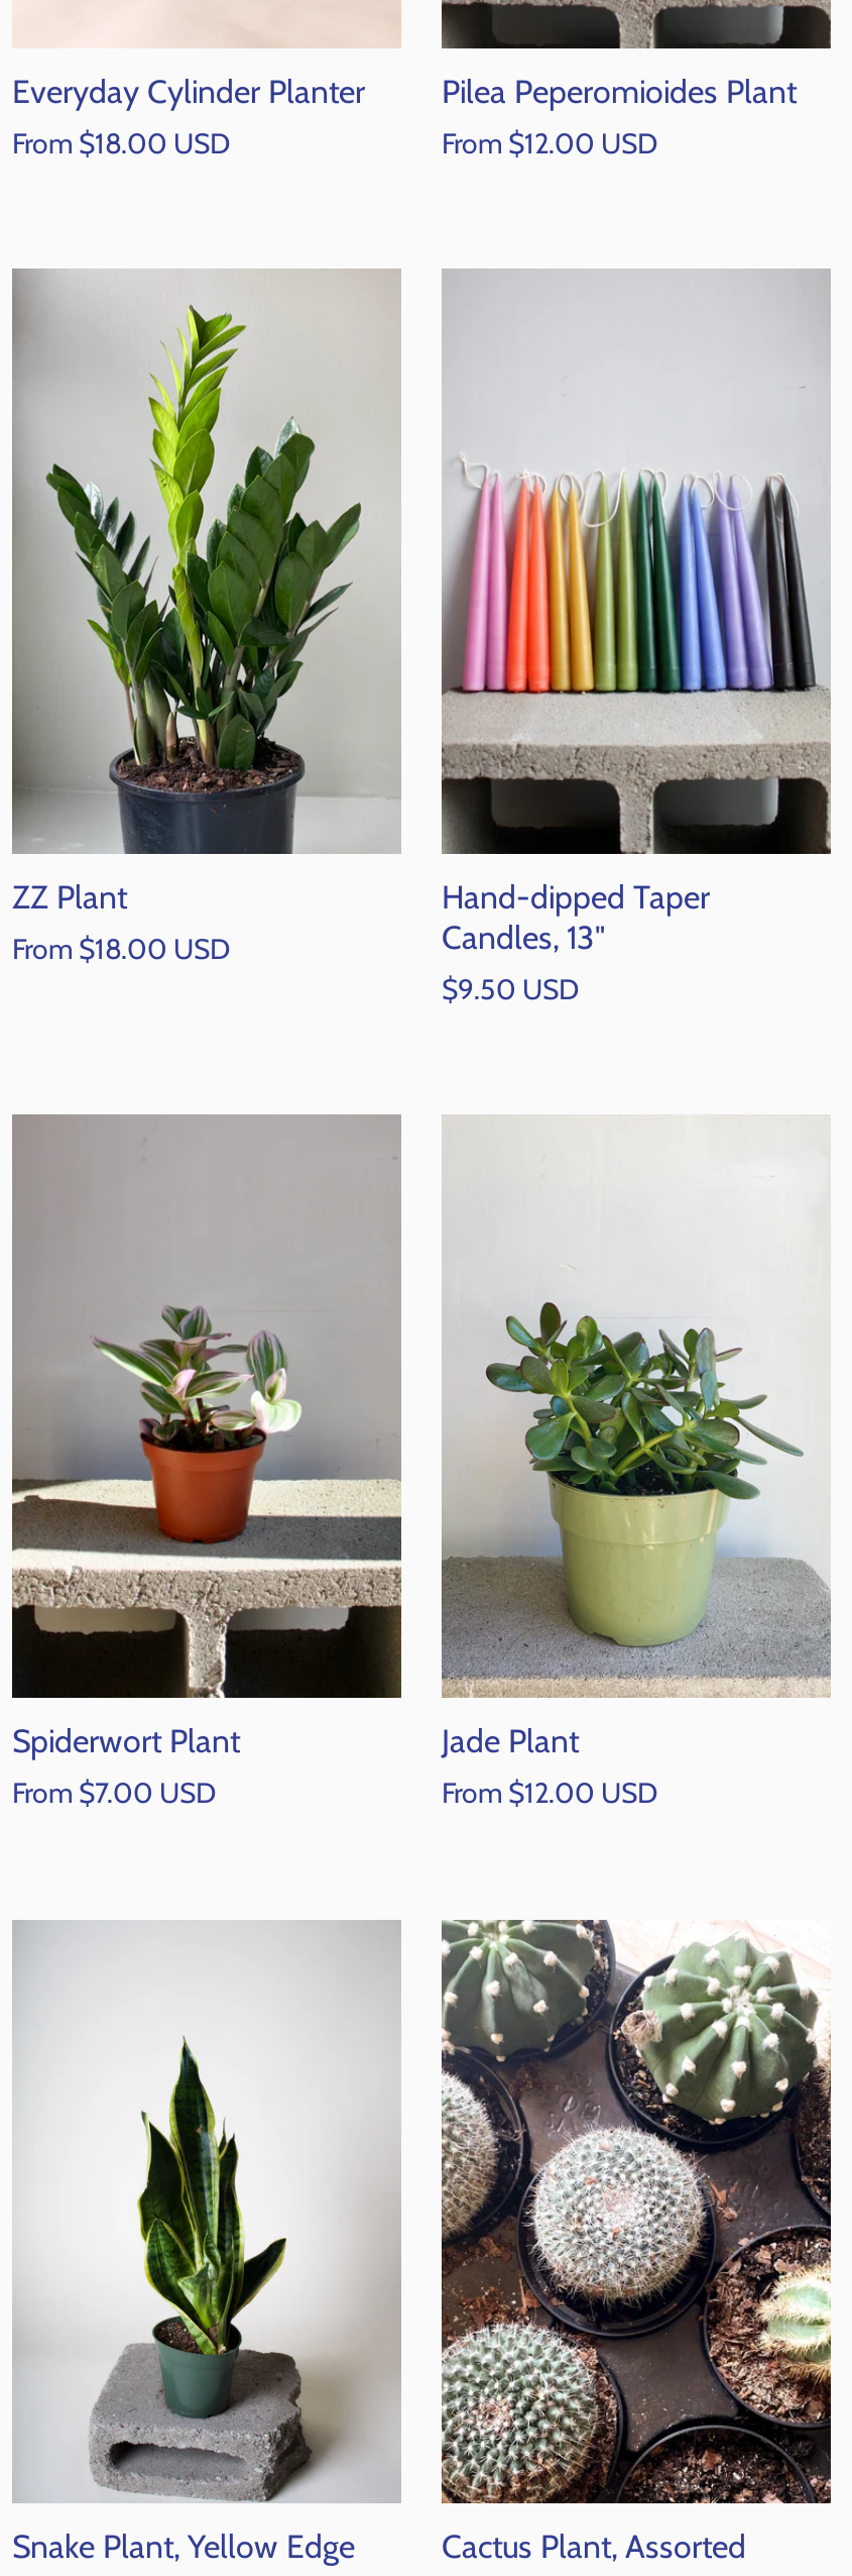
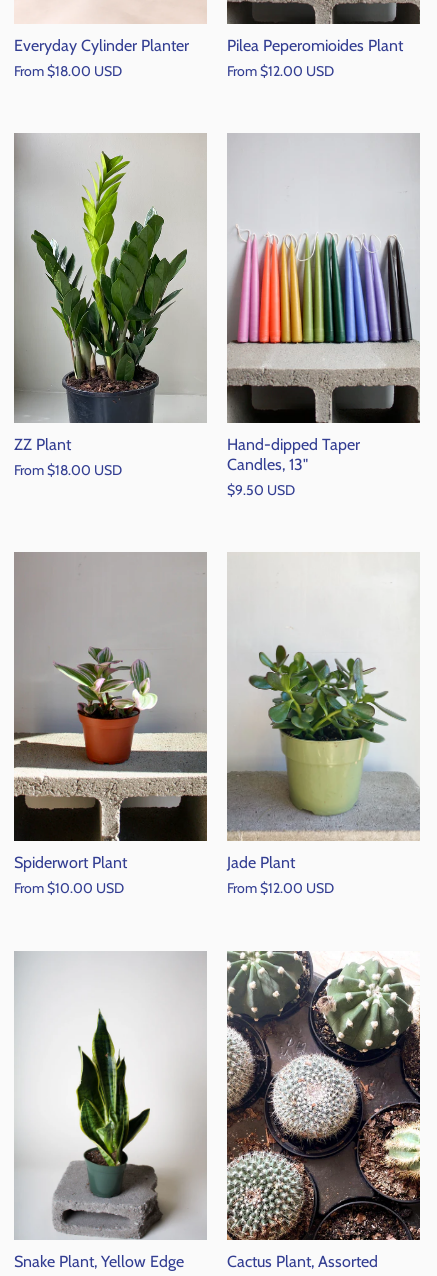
- From $7.00 USD
+ From $10.00 USD
